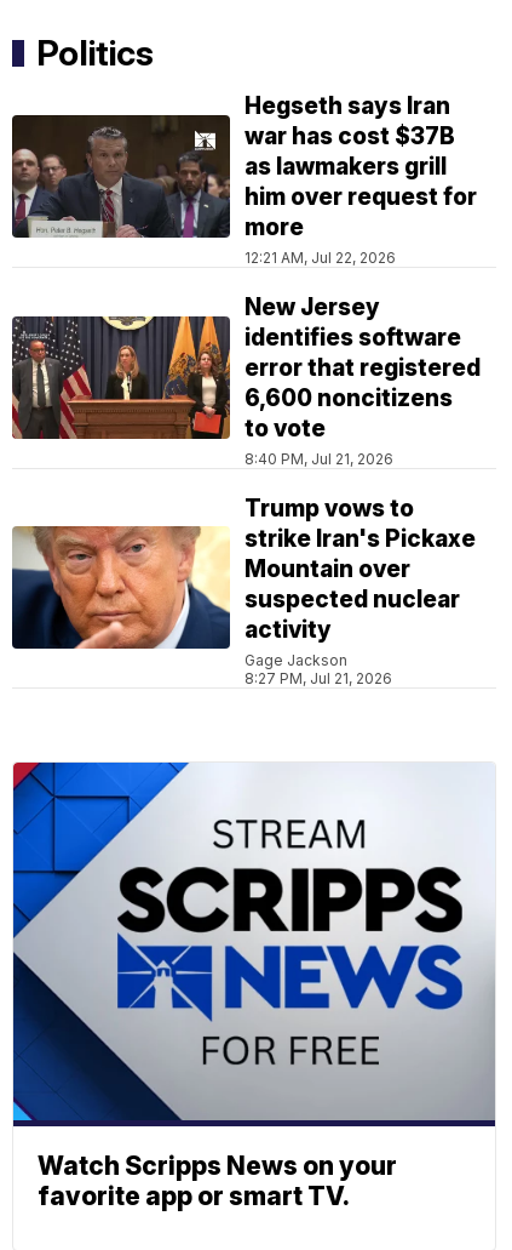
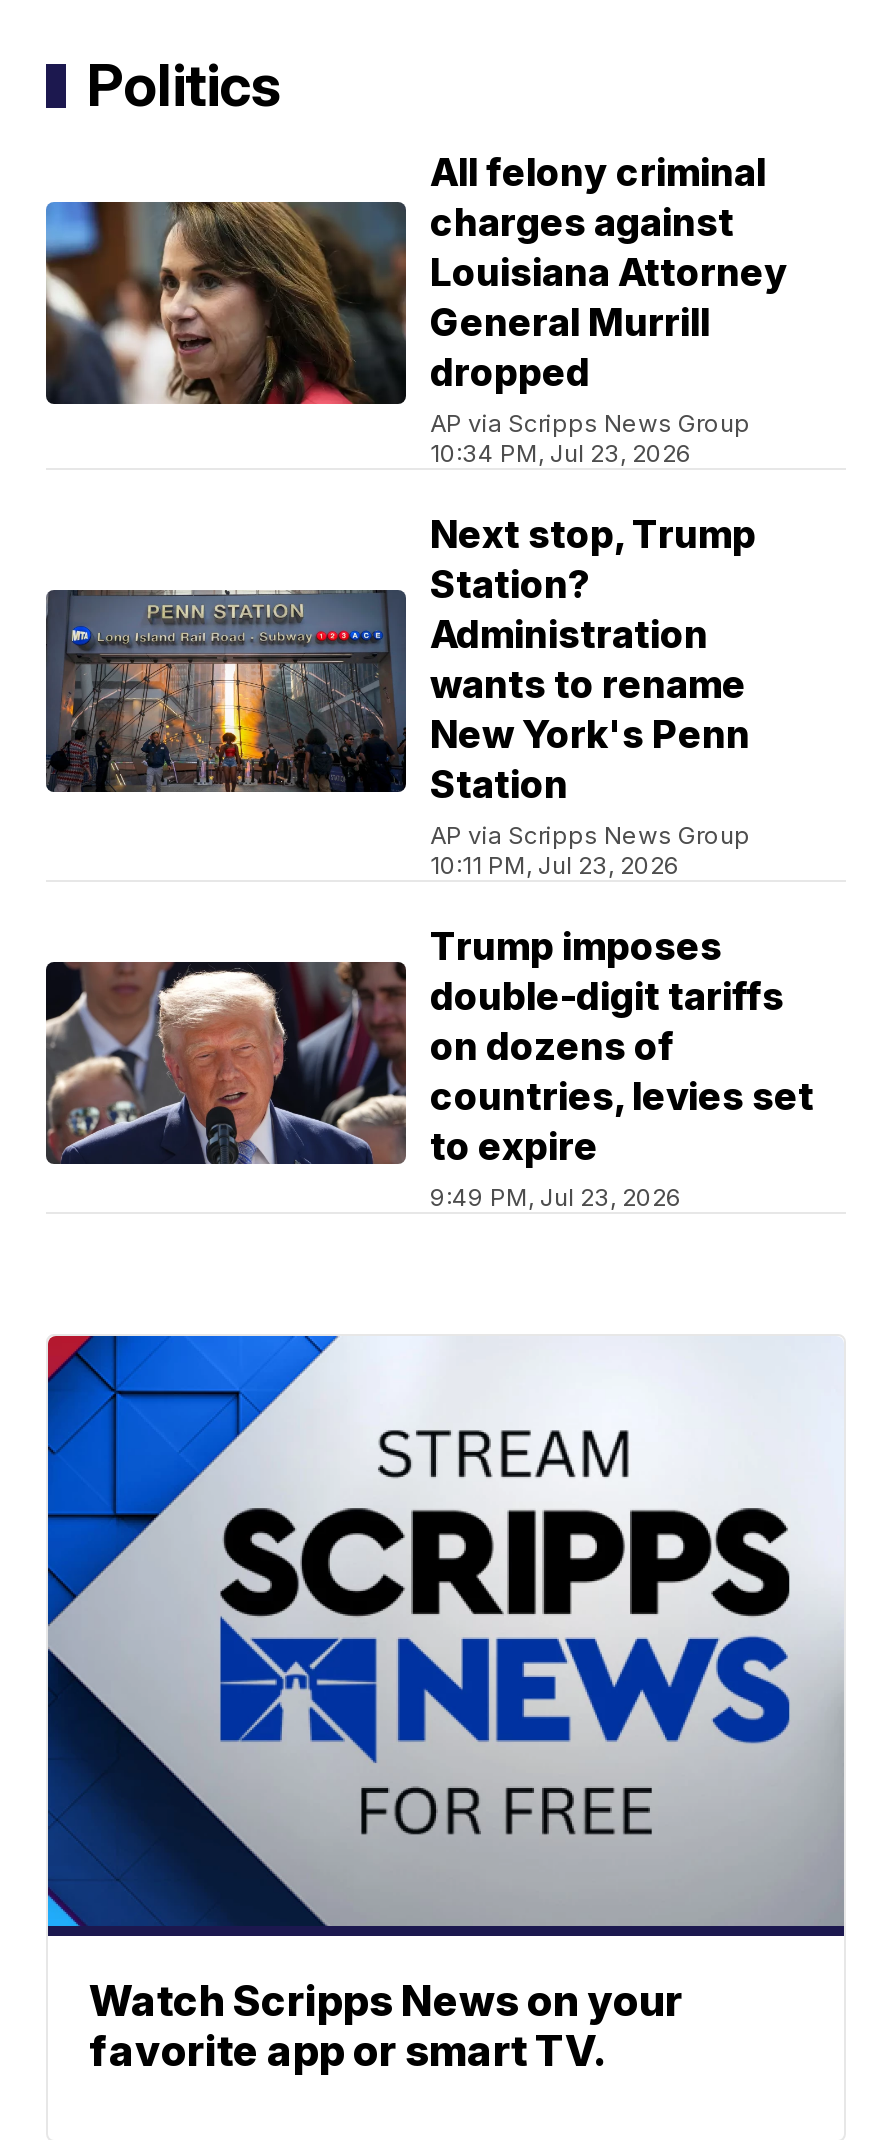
- [image]
- Hegseth says Iran
- war has cost $37B
- as lawmakers grill
- him over request for
- more
- 12:21 AM, Jul 22, 2026
+ [image]
+ All felony criminal
+ charges against
+ Louisiana Attorney
+ General Murrill
+ dropped
+ AP via Scripps News Group
+ 10:34 PM, Jul 23, 2026

- [image]
- New Jersey
- identifies software
- error that registered
- 6,600 noncitizens
- to vote
- 8:40 PM, Jul 21, 2026
+ [image]
+ Next stop, Trump
+ Station?
+ Administration
+ wants to rename
+ New York's Penn
+ Station
+ AP via Scripps News Group
+ 10:11 PM, Jul 23, 2026

- [image]
- Trump vows to
- strike Iran's Pickaxe
- Mountain over
- suspected nuclear
- activity
- Gage Jackson
- 8:27 PM, Jul 21, 2026
+ [image]
+ Trump imposes
+ double-digit tariffs
+ on dozens of
+ countries, levies set
+ to expire
+ 9:49 PM, Jul 23, 2026
